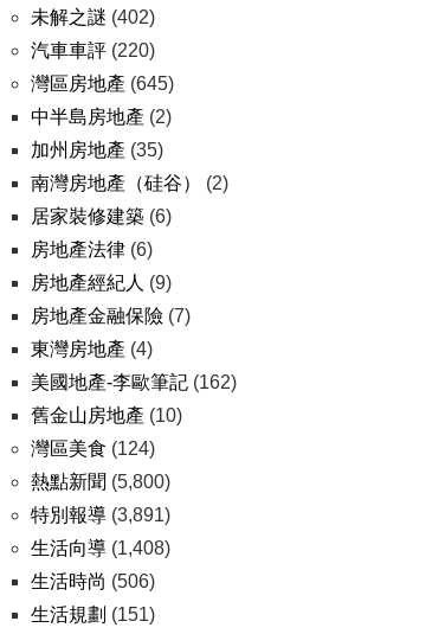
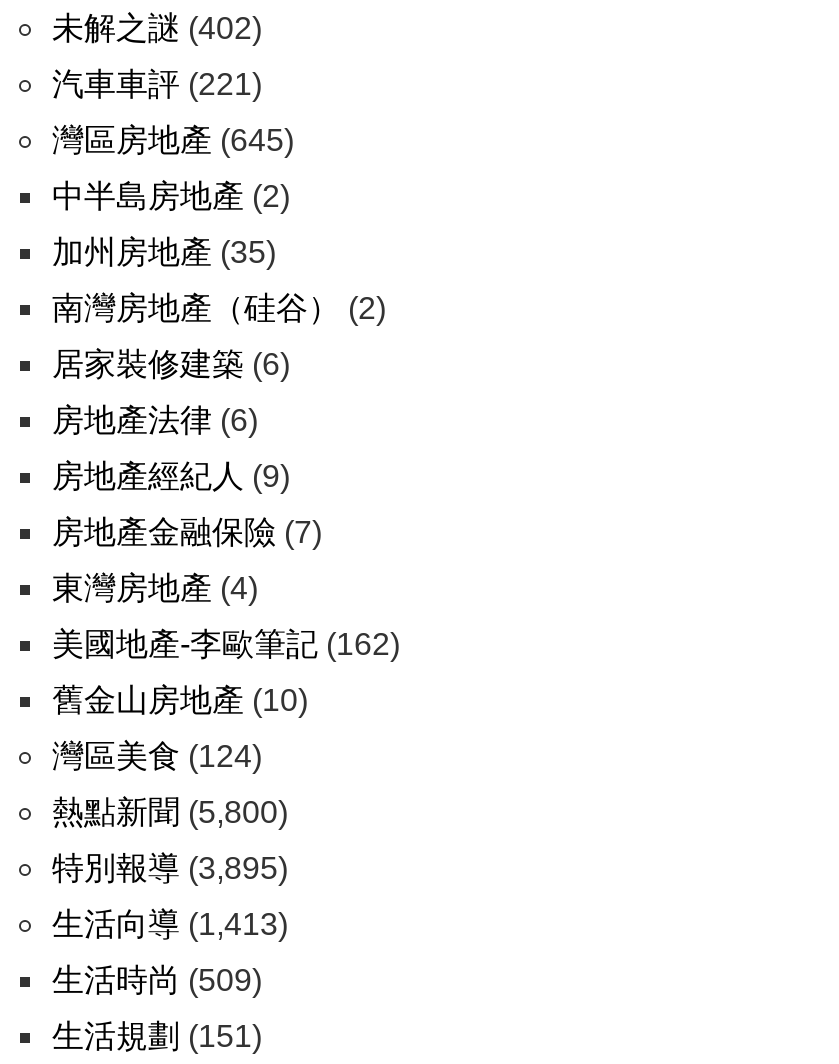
- 汽車車評(220)
+ 汽車車評(221)

- 特別報導(3,891)
+ 特別報導(3,895)

- 生活向導(1,408)
+ 生活向導(1,413)

- 生活時尚(506)
+ 生活時尚(509)
